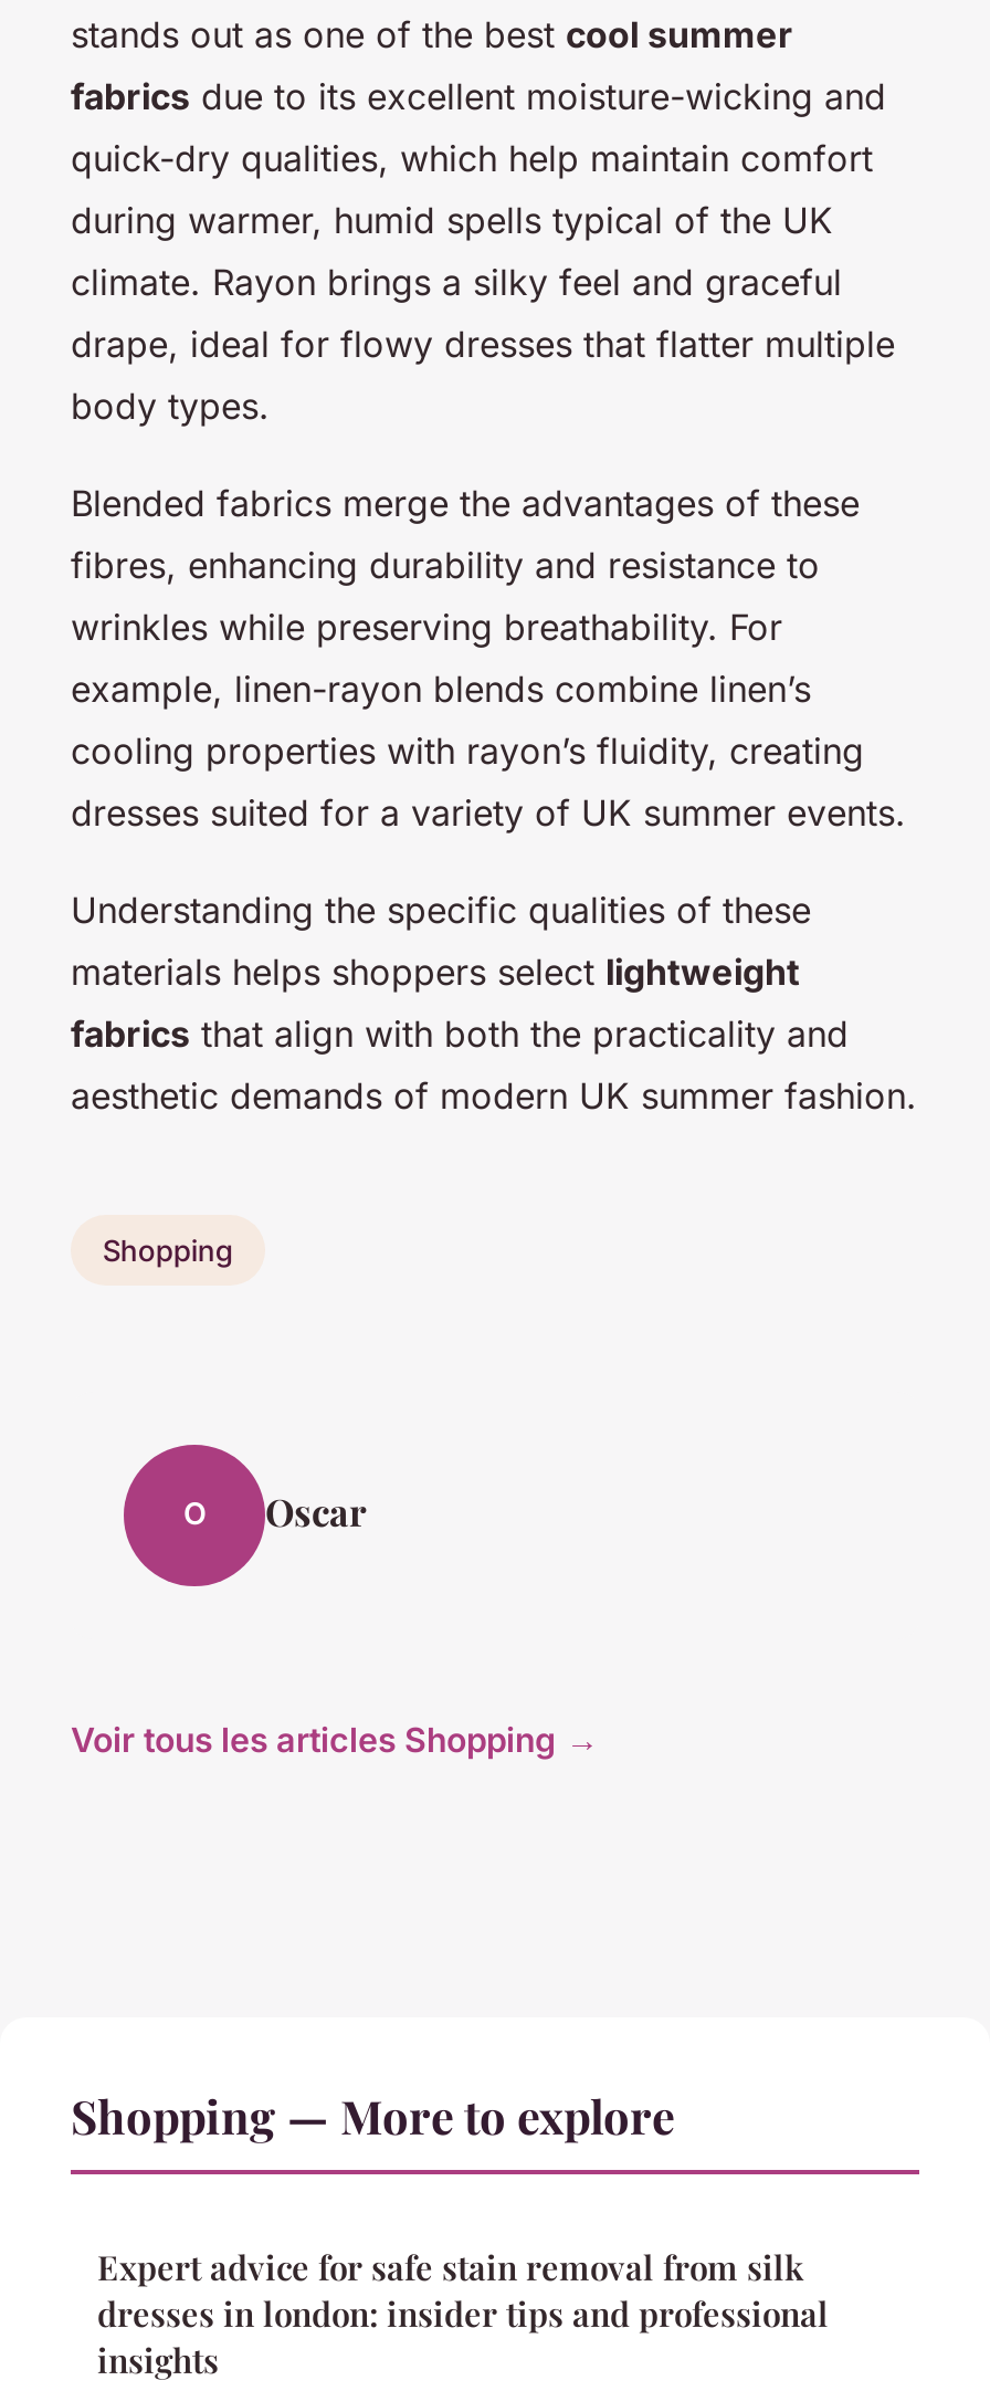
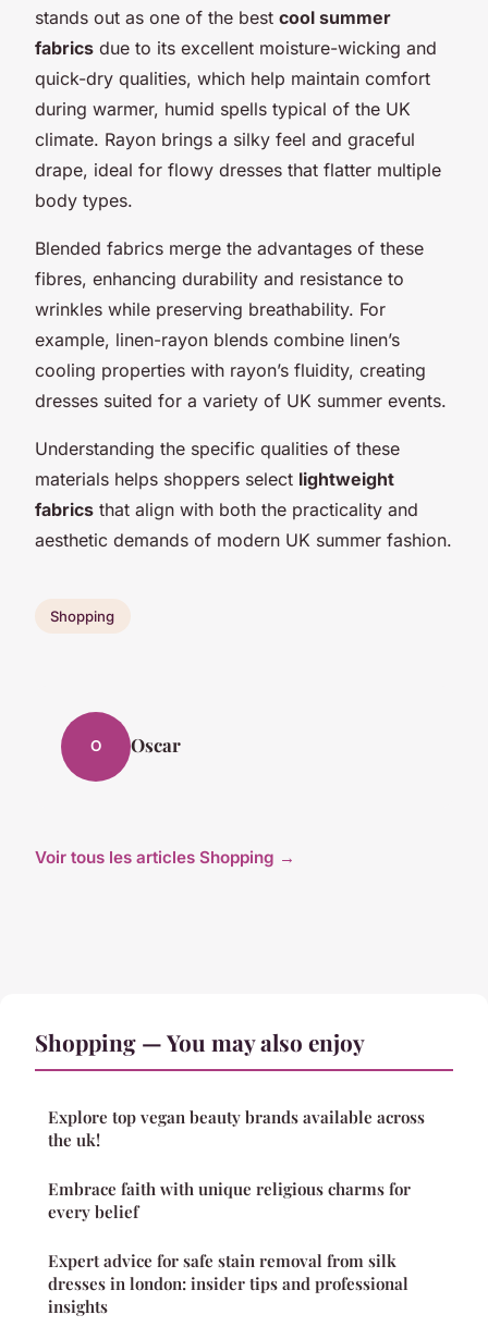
- Shopping — More to explore
+ Shopping — You may also enjoy
+ Explore top vegan beauty brands available across
+ the uk!
+ Embrace faith with unique religious charms for
+ every belief
